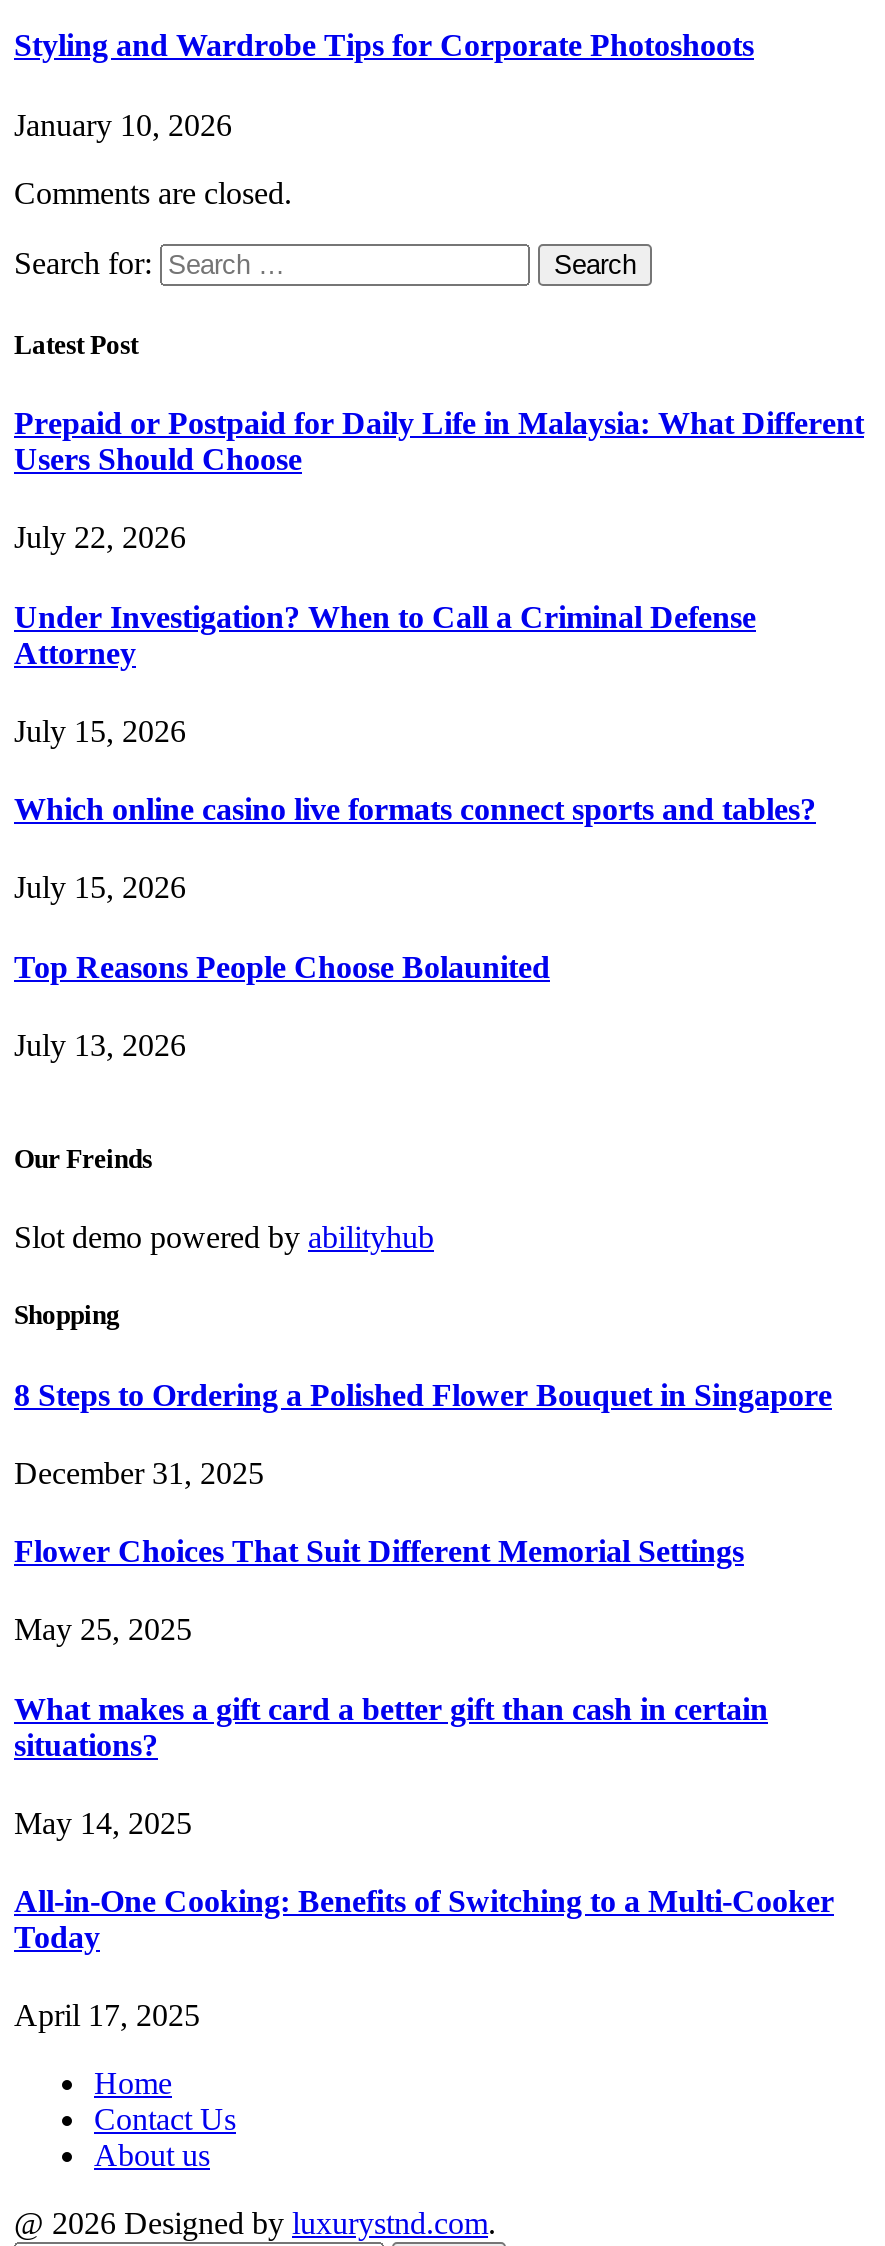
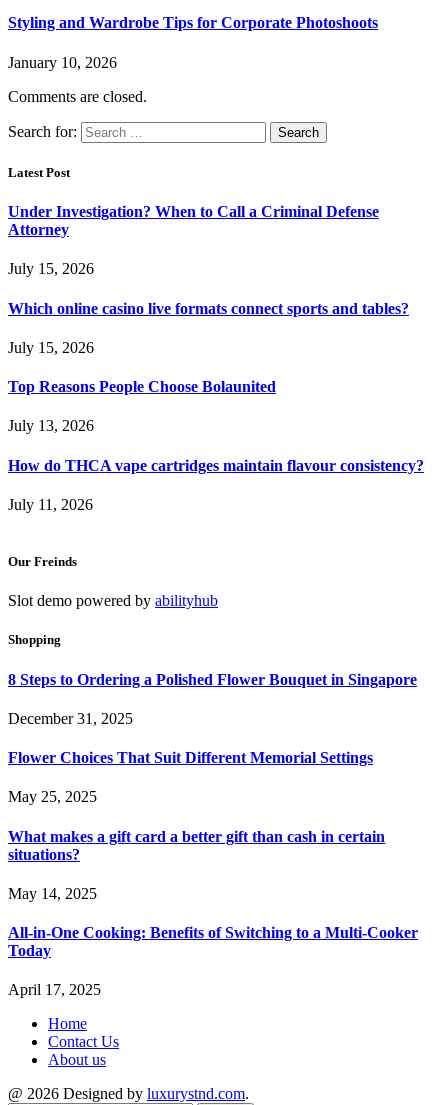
- Prepaid or Postpaid for Daily Life in Malaysia: What Different
- Users Should Choose
- July 22, 2026

moved up: Under Investigation? When to Call a Criminal Defense | Attorney | July 15, 2026 | Which online casino live formats connect sports and tables? | July 15, 2026 | Top Reasons People Choose Bolaunited | July 13, 2026

+ How do THCA vape cartridges maintain flavour consistency?
+ July 11, 2026
